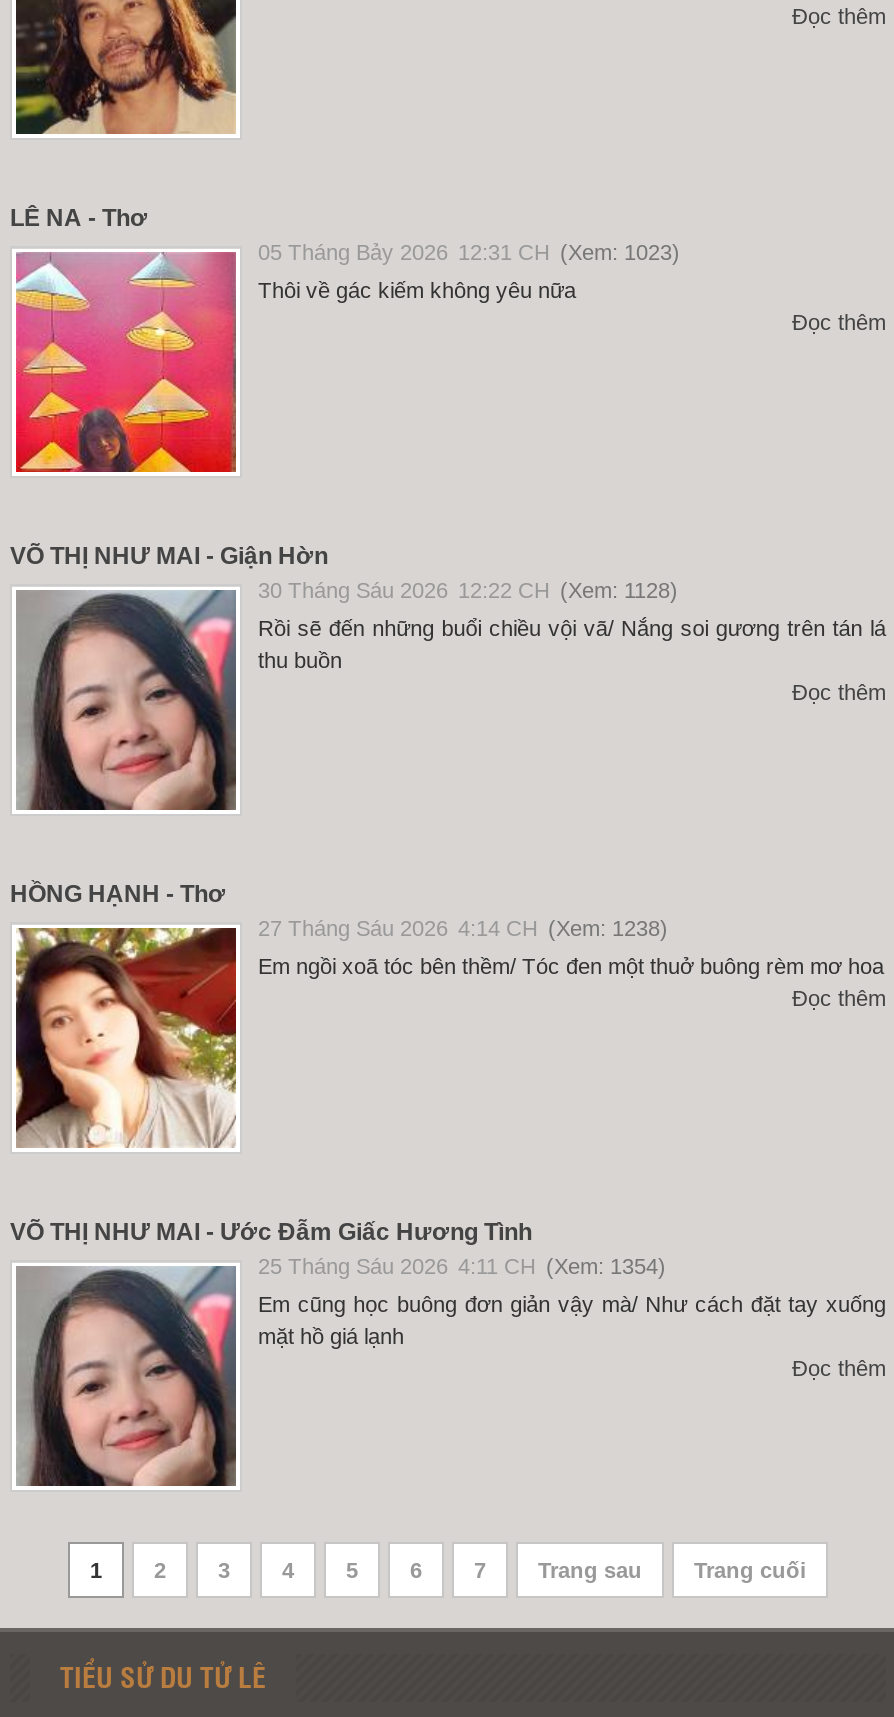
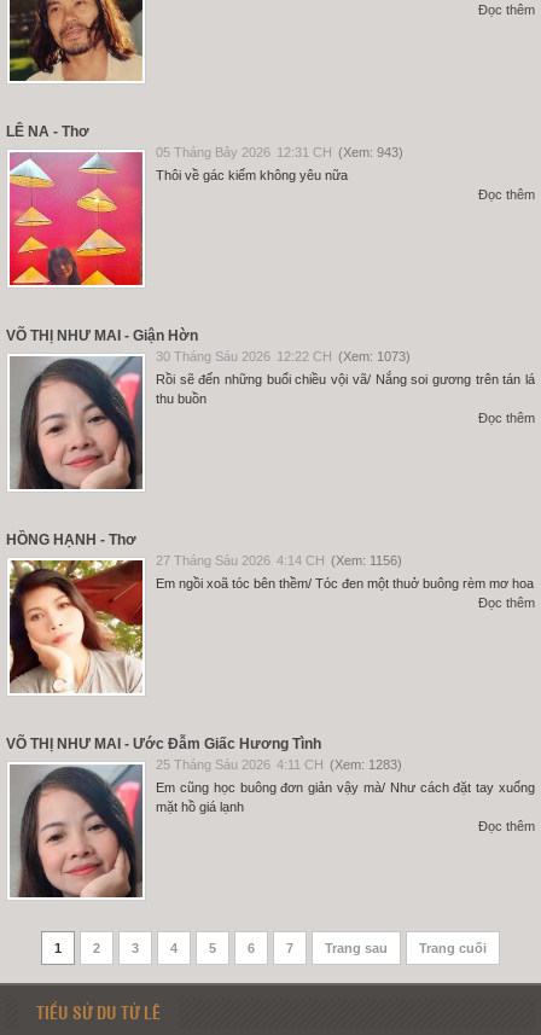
- 05 Tháng Bảy 2026 12:31 CH (Xem: 1023)
+ 05 Tháng Bảy 2026 12:31 CH (Xem: 943)

- 30 Tháng Sáu 2026 12:22 CH (Xem: 1128)
+ 30 Tháng Sáu 2026 12:22 CH (Xem: 1073)

- 27 Tháng Sáu 2026 4:14 CH (Xem: 1238)
+ 27 Tháng Sáu 2026 4:14 CH (Xem: 1156)

- 25 Tháng Sáu 2026 4:11 CH (Xem: 1354)
+ 25 Tháng Sáu 2026 4:11 CH (Xem: 1283)
